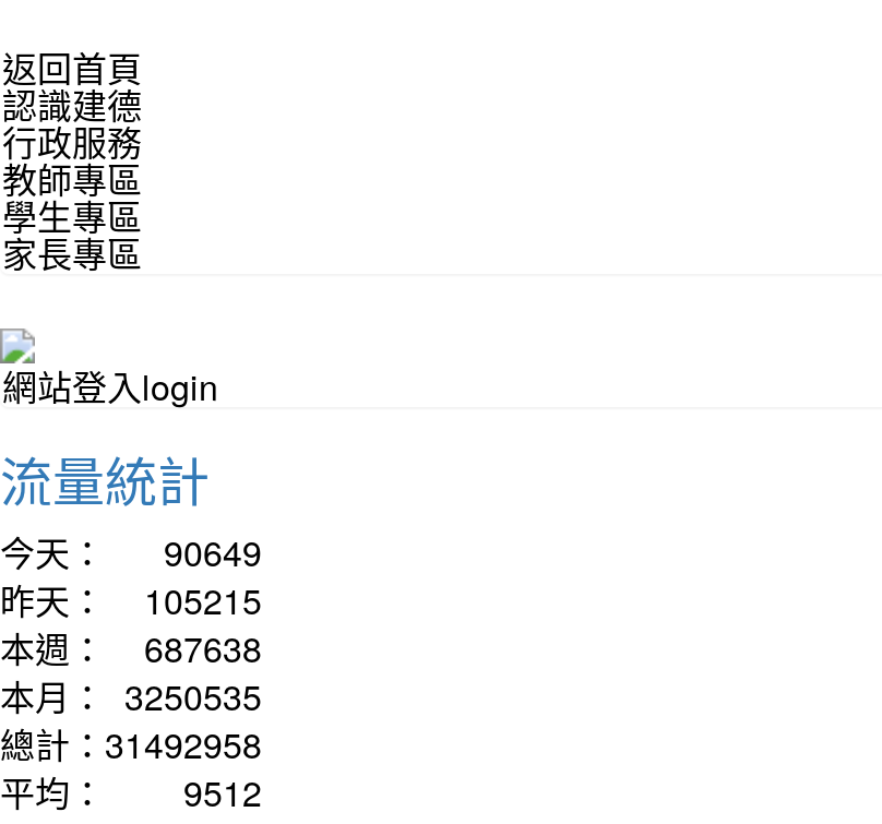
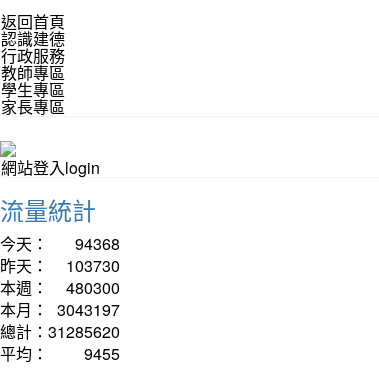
- 今天： 90649
+ 今天： 94368

- 昨天： 105215
+ 昨天： 103730

- 本週： 687638
+ 本週： 480300

- 本月： 3250535
+ 本月： 3043197

- 總計：31492958
+ 總計：31285620

- 平均： 9512
+ 平均： 9455
